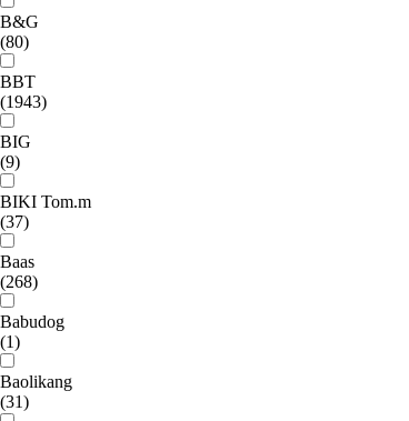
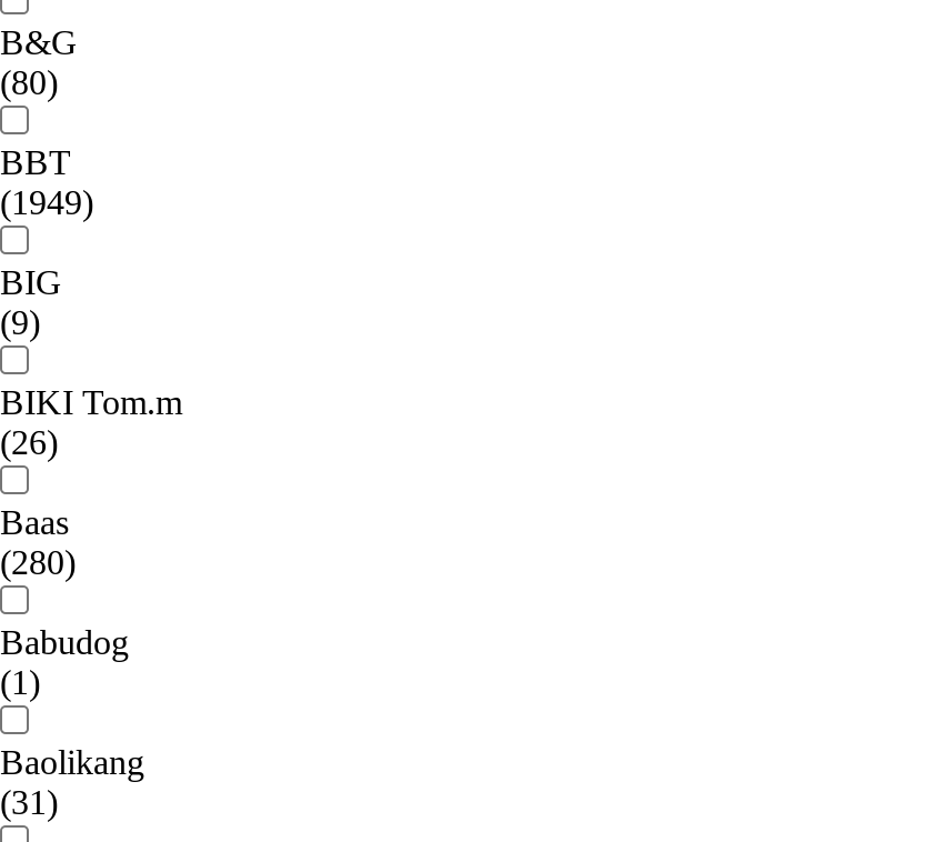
- (1943)
+ (1949)

- (37)
+ (26)

- (268)
+ (280)
